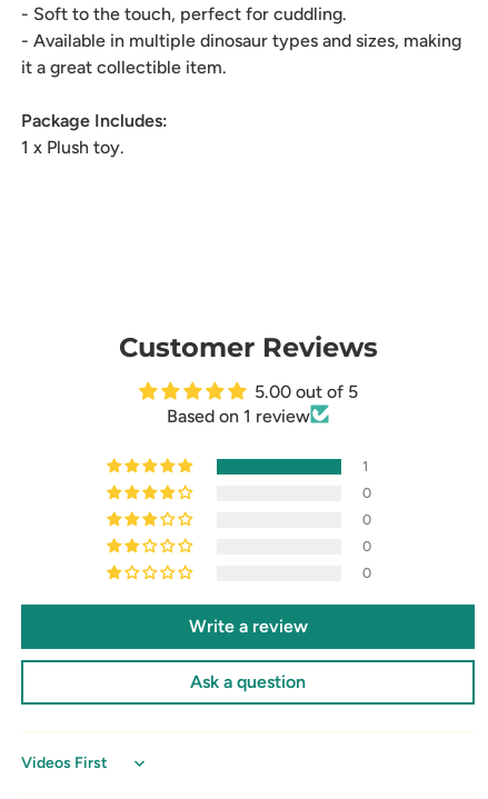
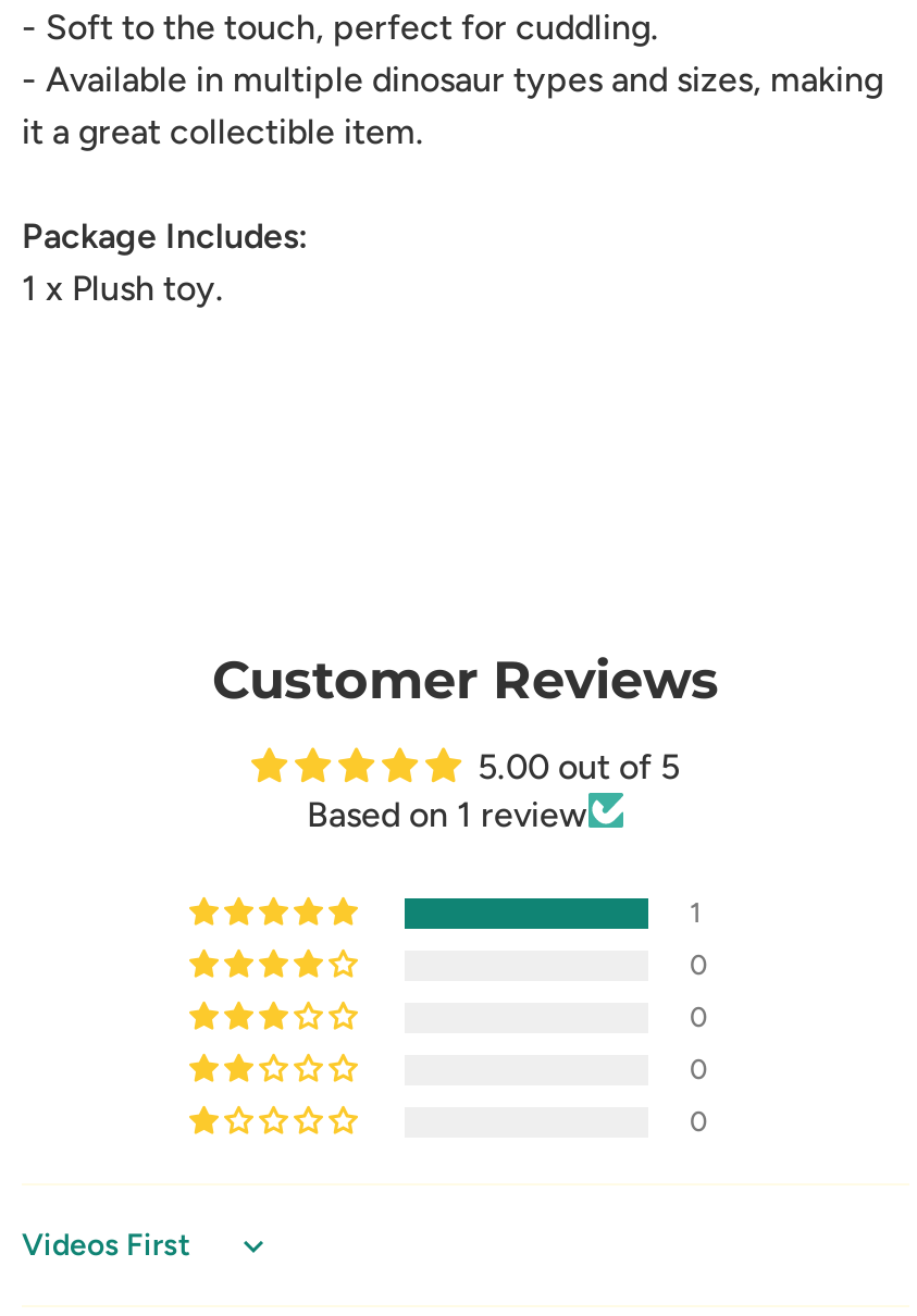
- Write a review
- Ask a question
